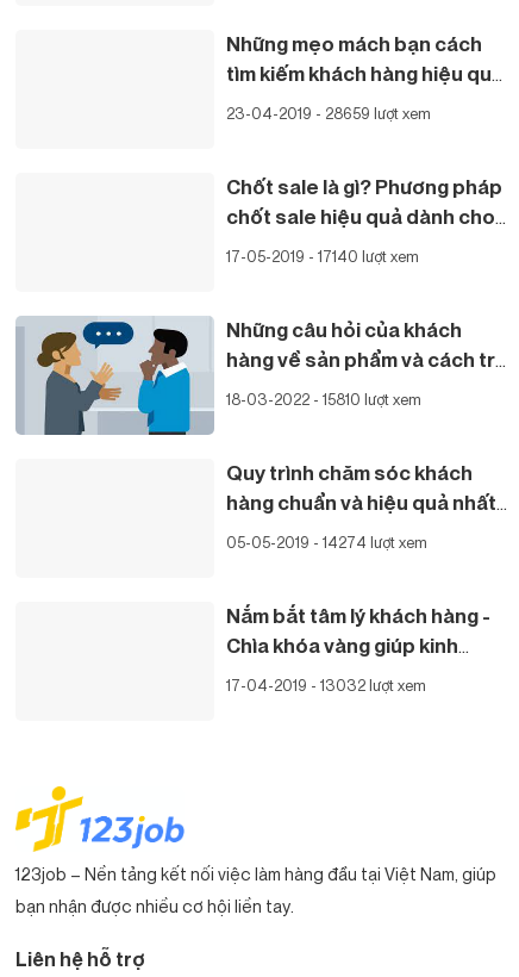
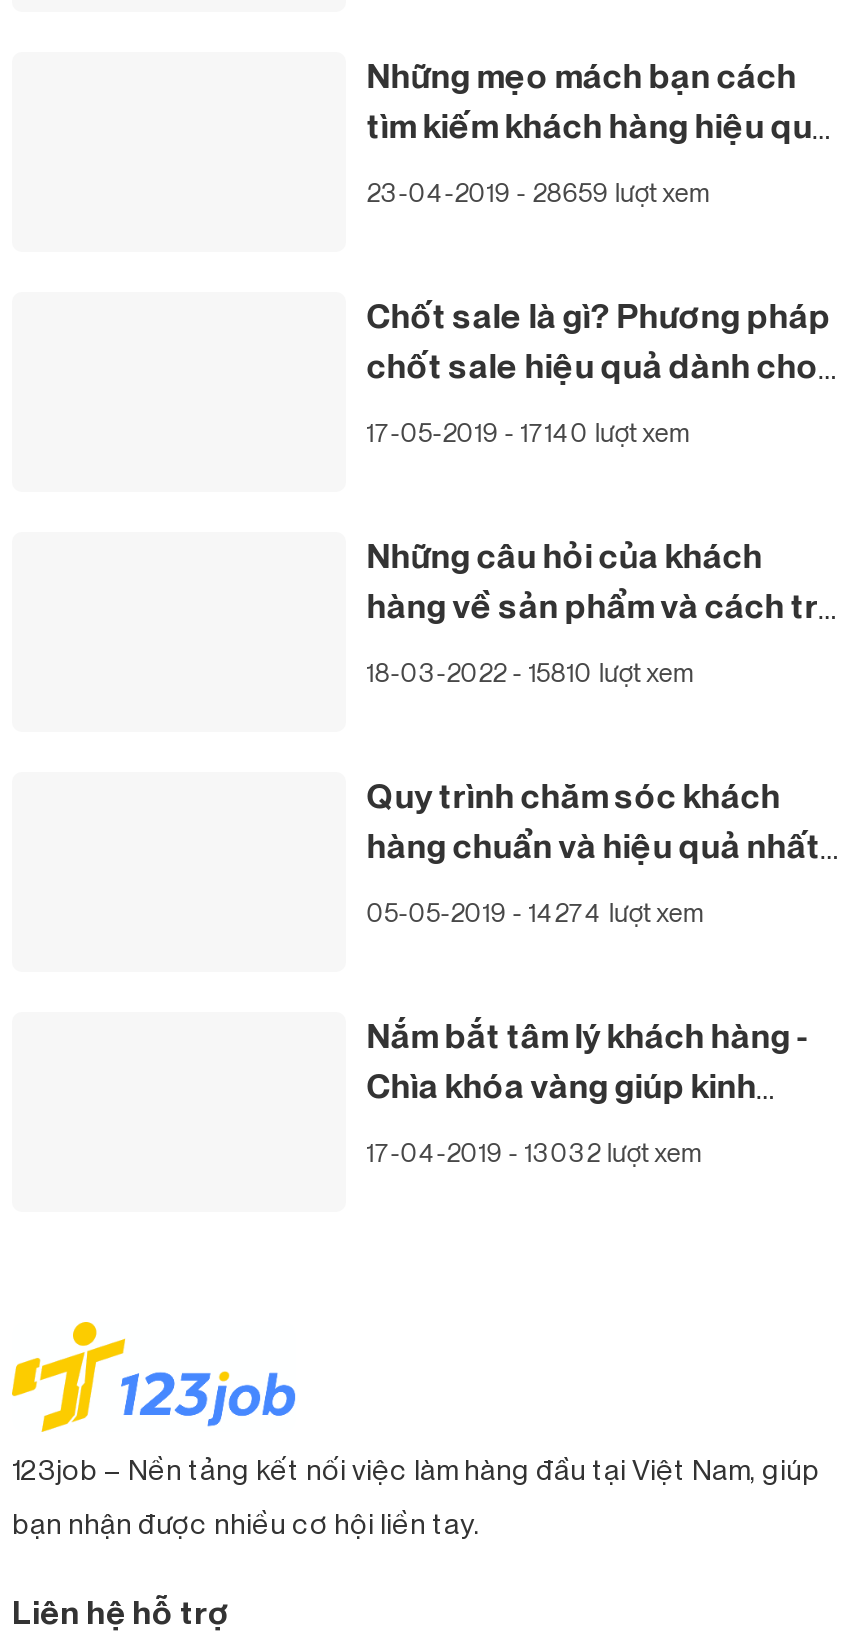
- [image]
